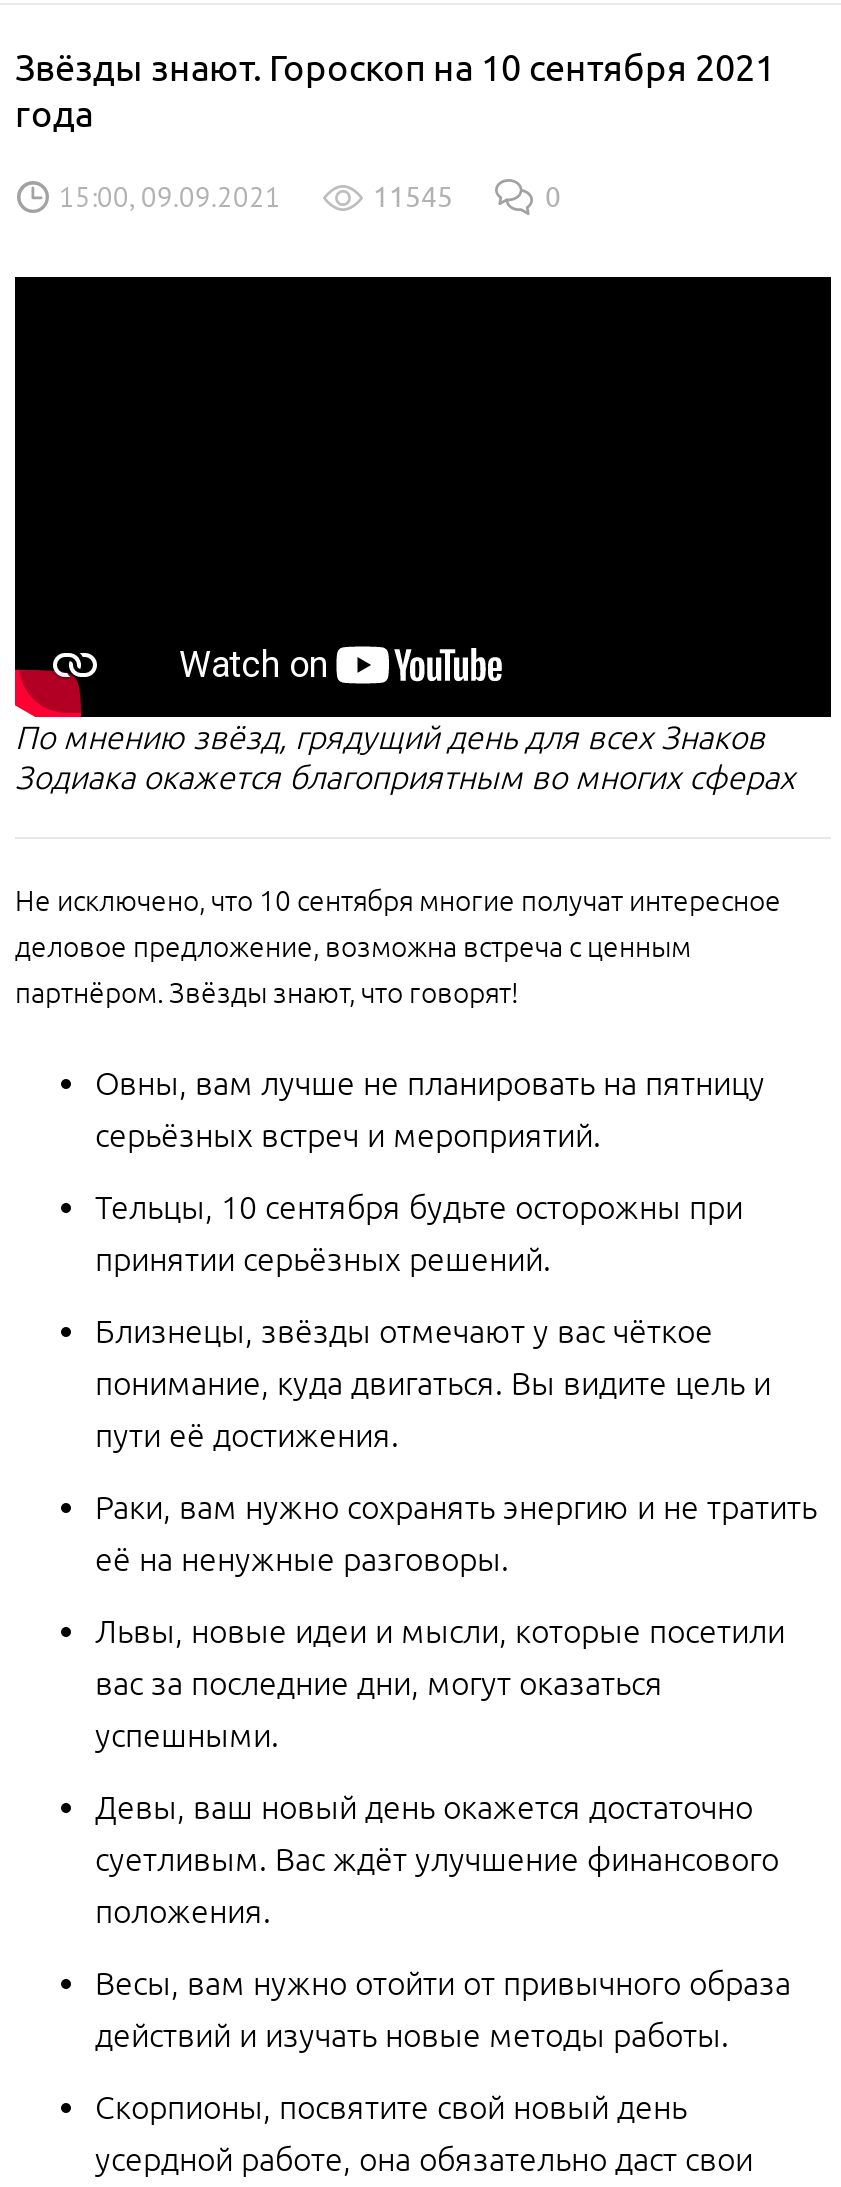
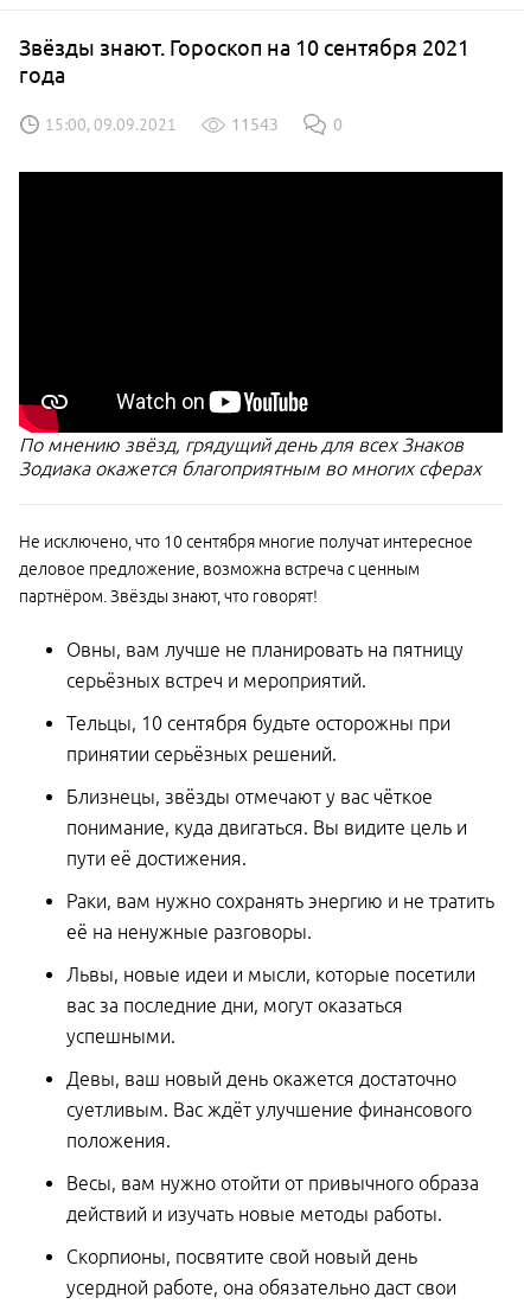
- 11545
+ 11543
